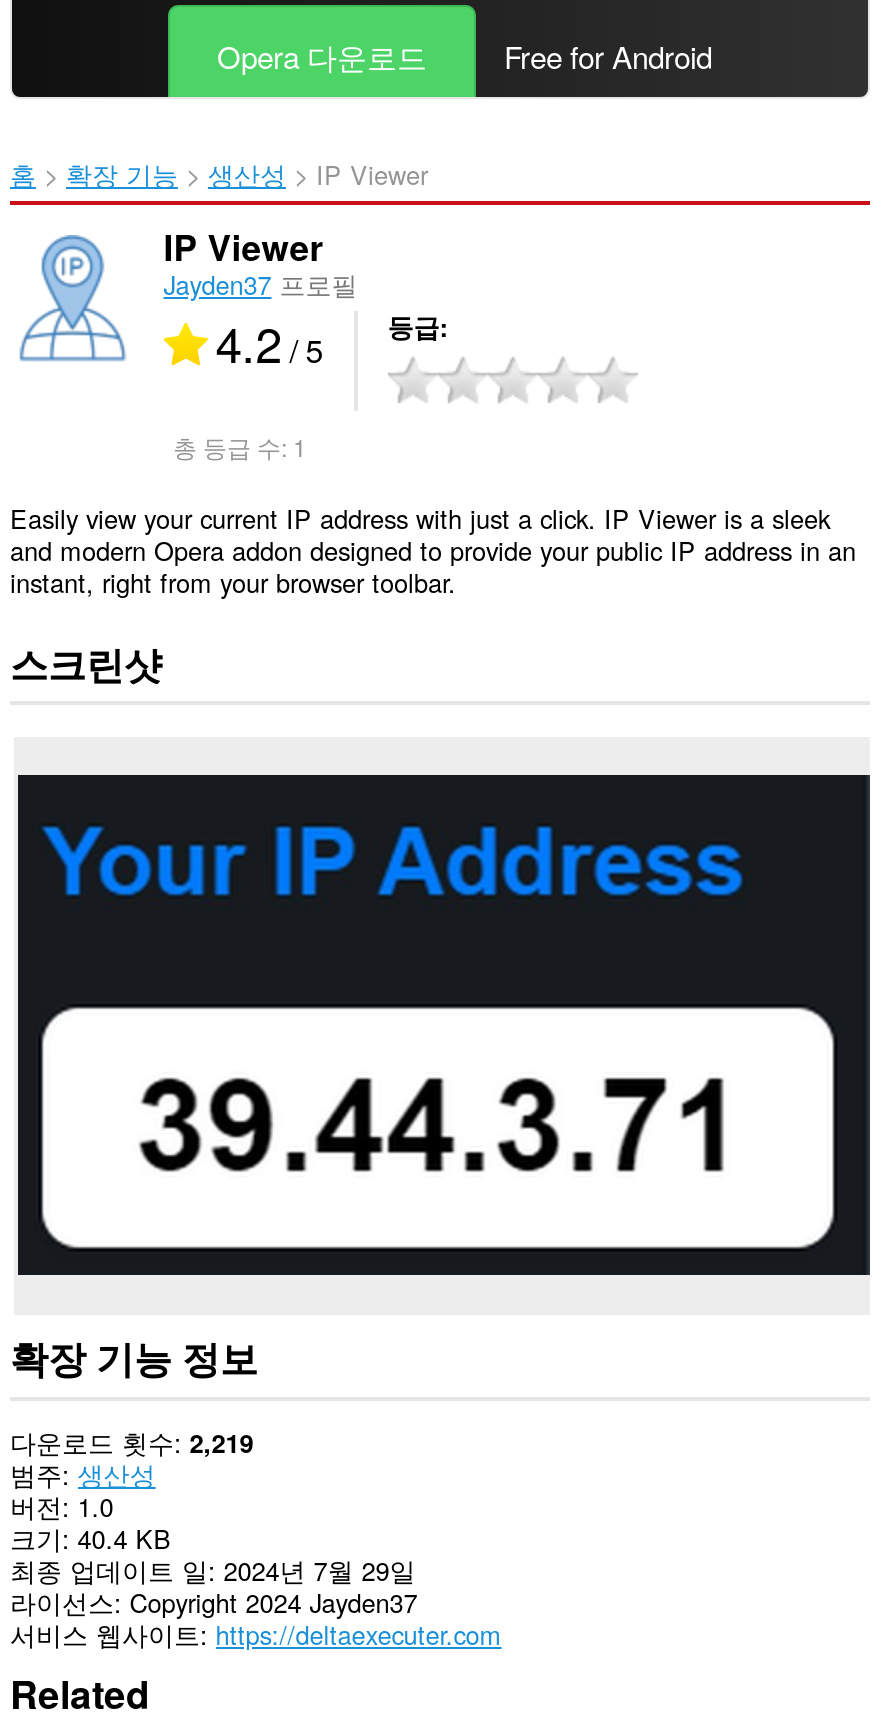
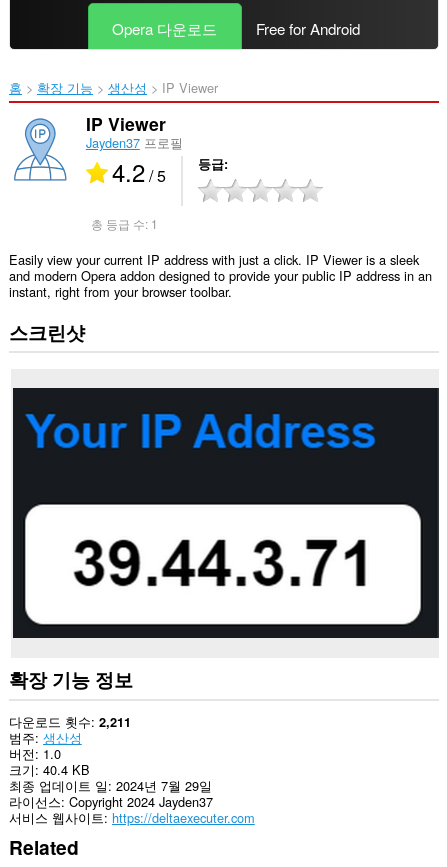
- 다운로드 횟수 2,219
+ 다운로드 횟수 2,211
